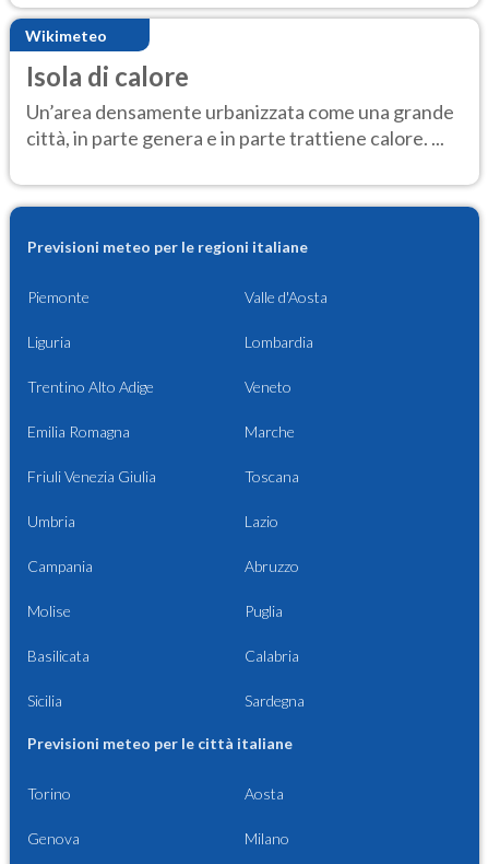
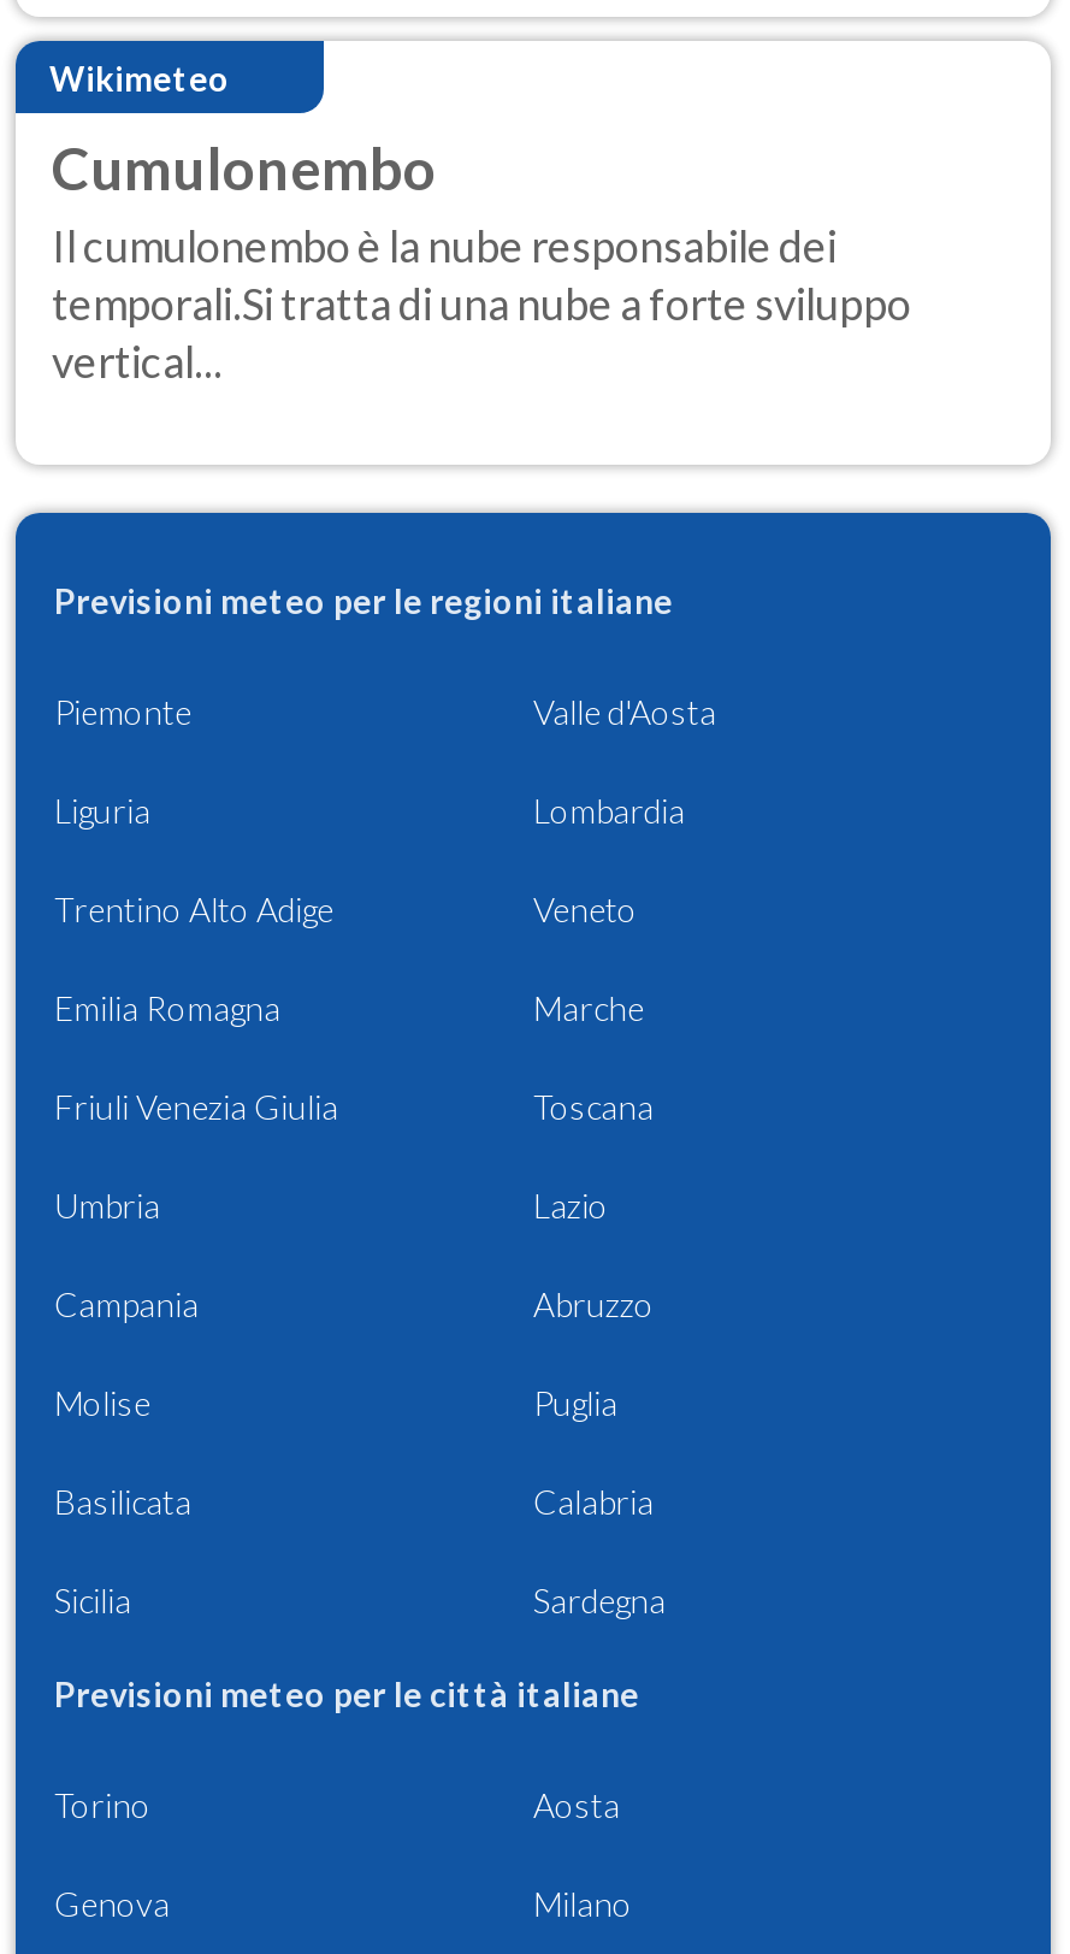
- Isola di calore
- Un’area densamente urbanizzata come una grande
- città, in parte genera e in parte trattiene calore. ...
+ Cumulonembo
+ Il cumulonembo è la nube responsabile dei
+ temporali.Si tratta di una nube a forte sviluppo
+ vertical...
